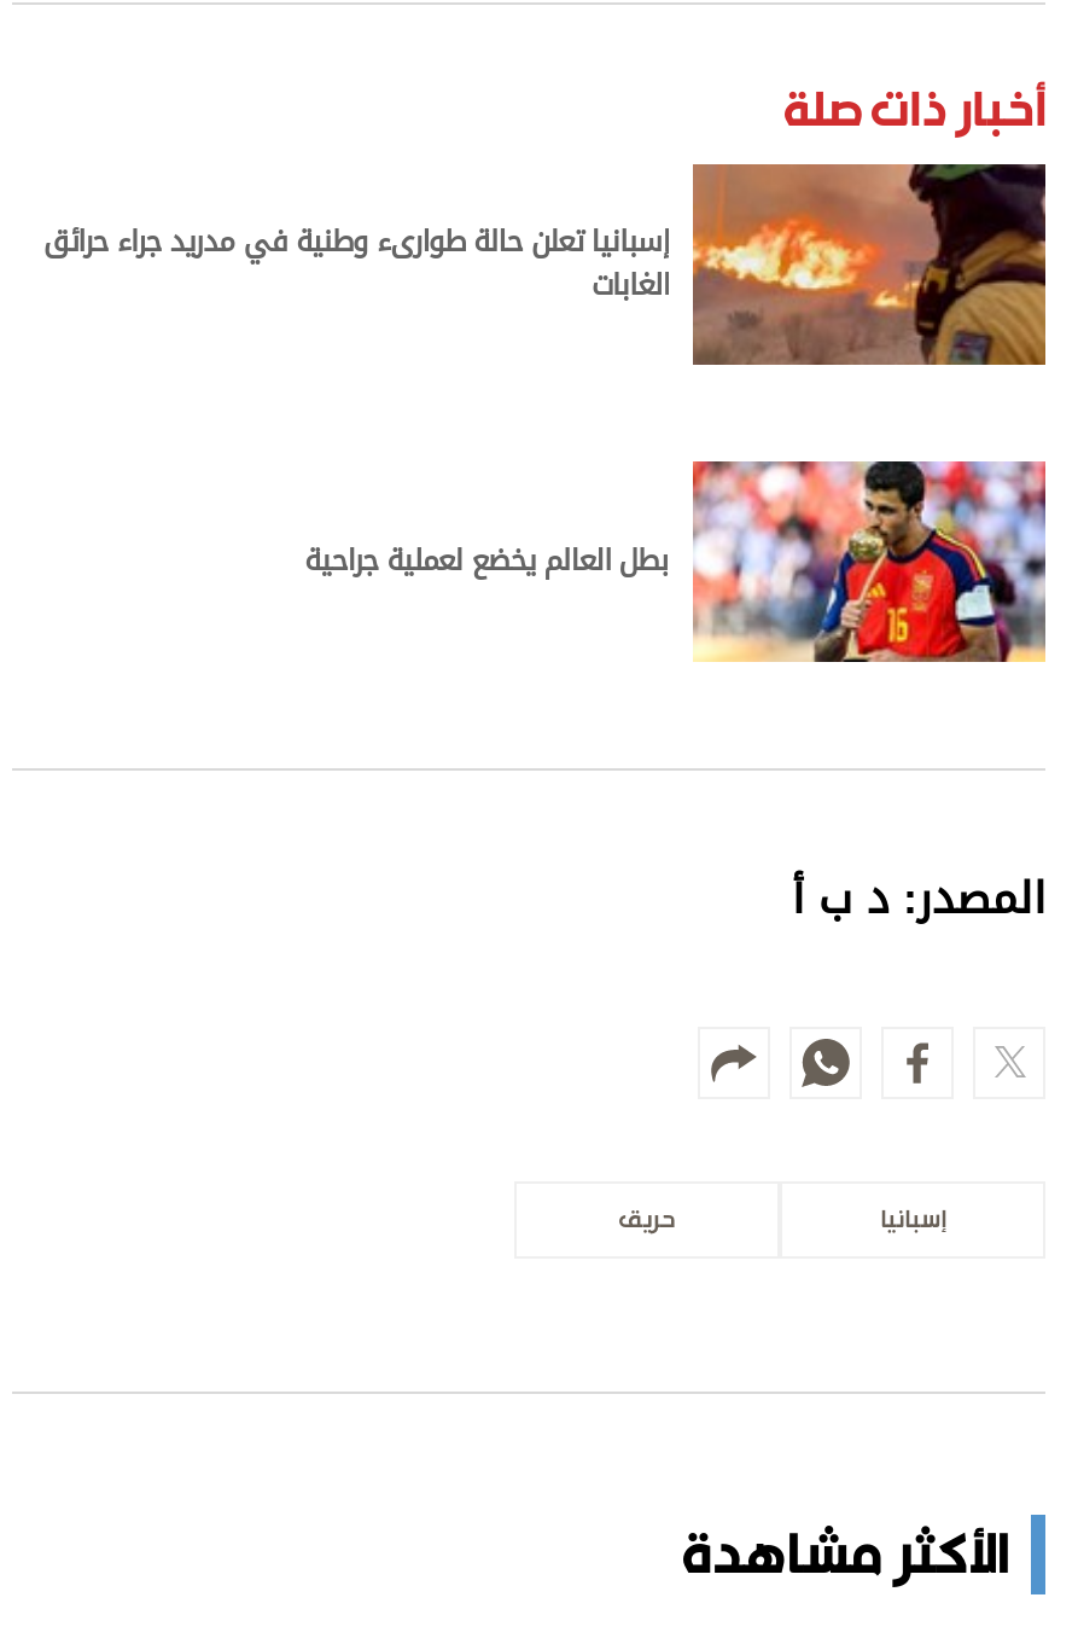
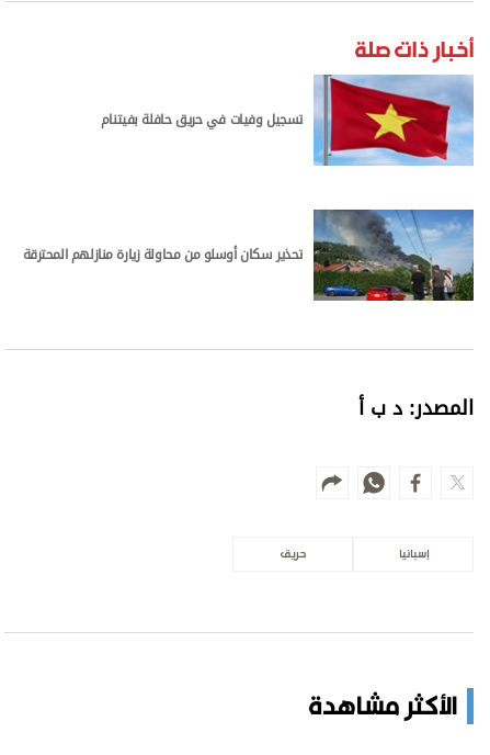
- [image]
- إسبانيا تعلن حالة طوارىء وطنية في مدريد جراء حرائق
- الغابات
+ [image]
+ تسجيل وفيات في حريق حافلة بفيتنام

- [image]
- بطل العالم يخضع لعملية جراحية
+ [image]
+ تحذير سكان أوسلو من محاولة زيارة منازلهم المحترقة
